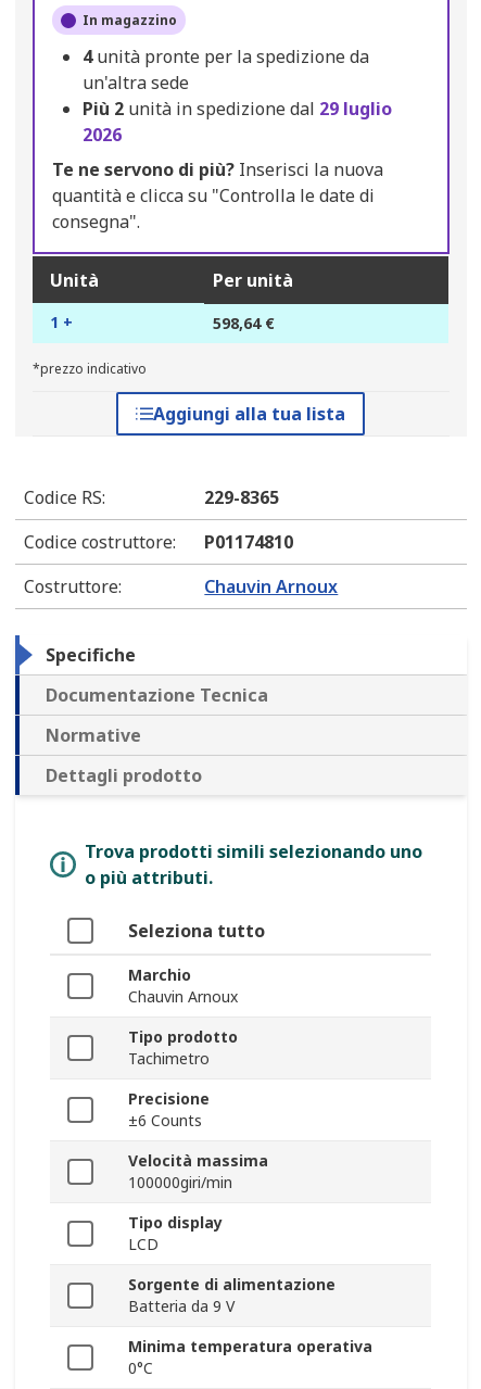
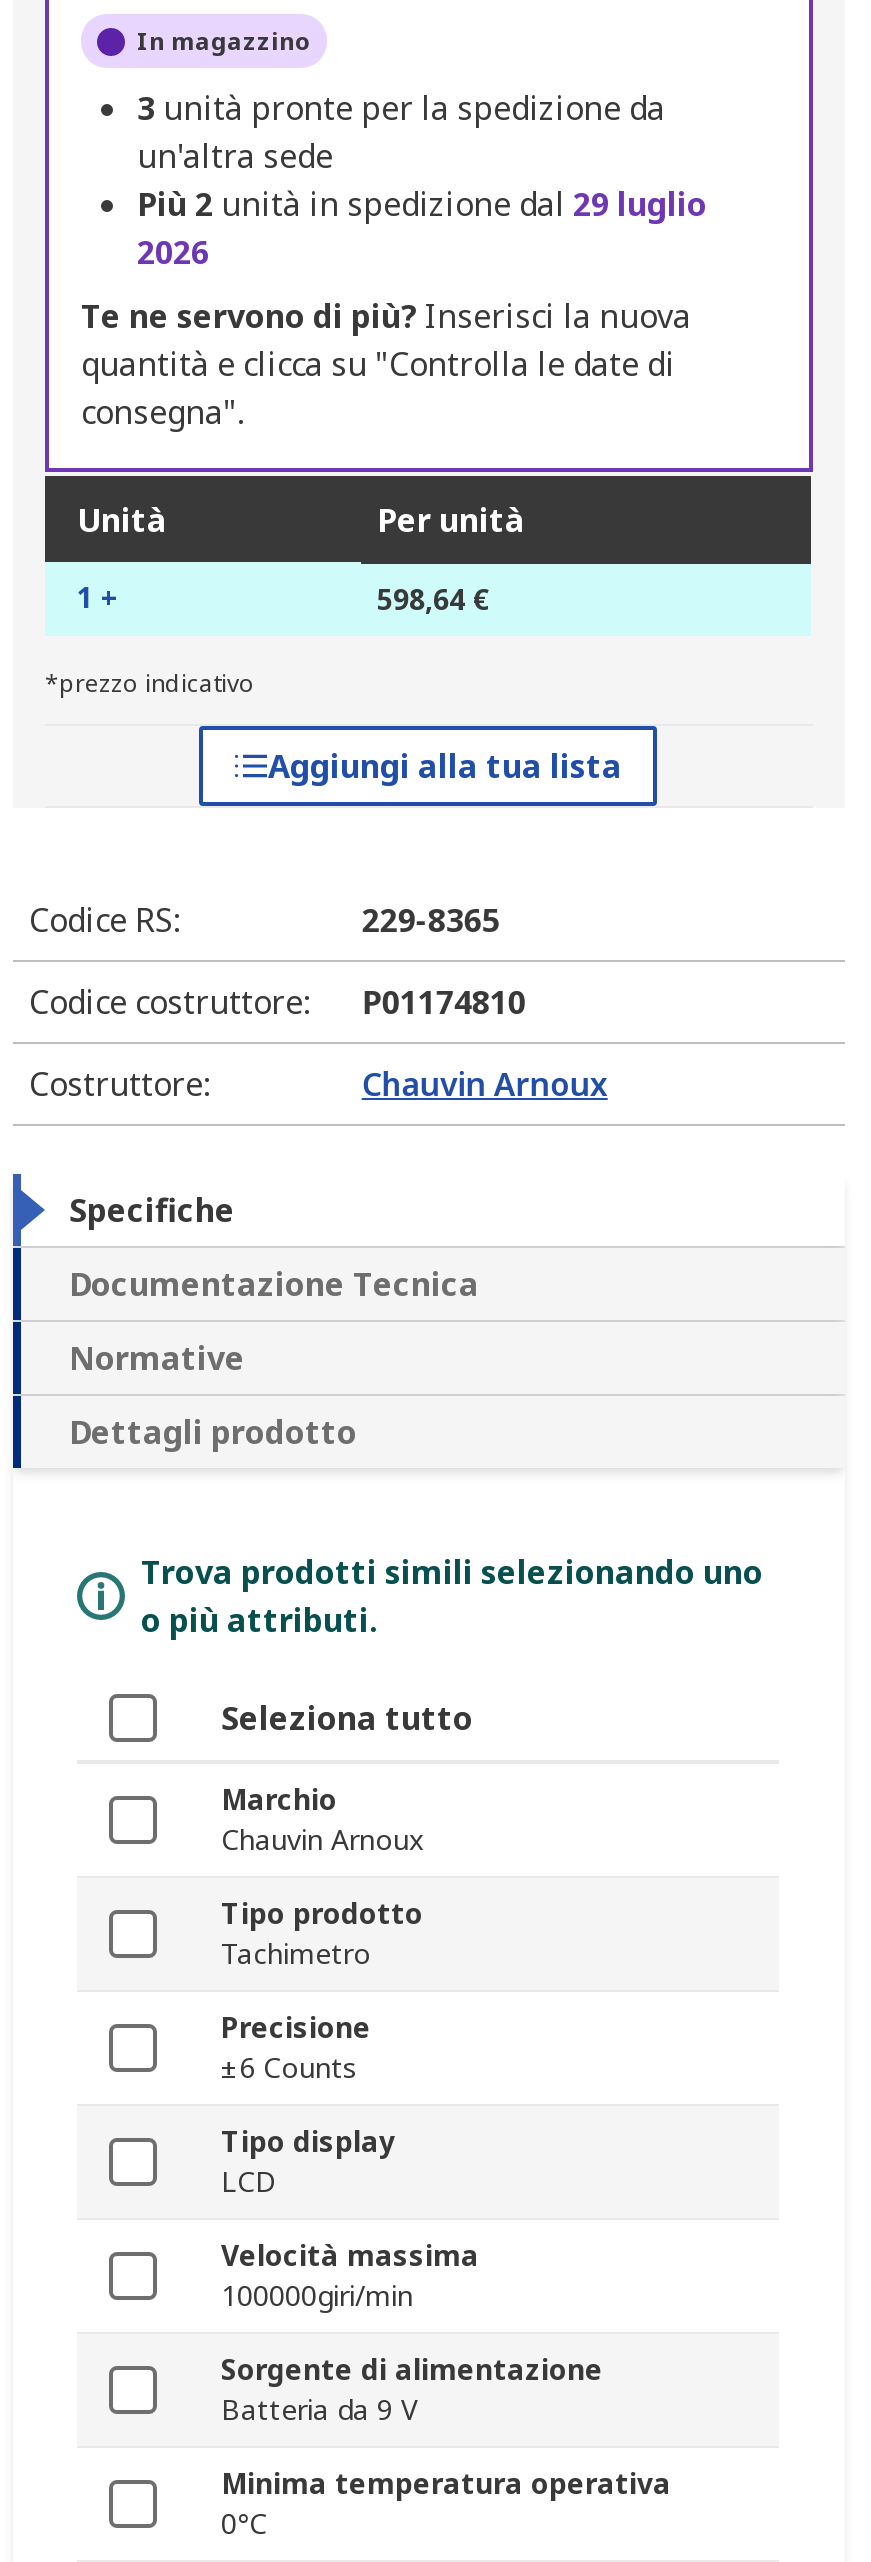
- 4 unità pronte per la spedizione da
+ 3 unità pronte per la spedizione da

moved down: Velocità massima | 100000giri/min

moved up: Tipo display | LCD
